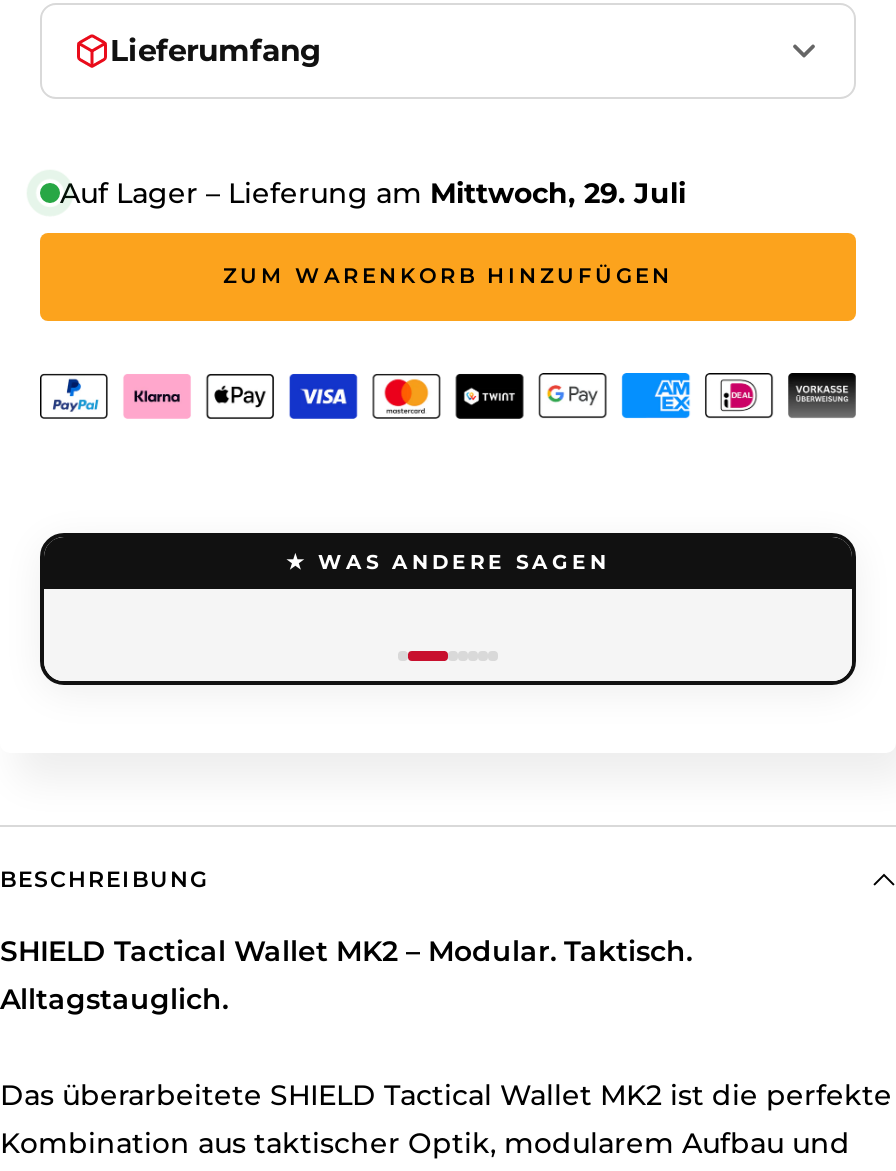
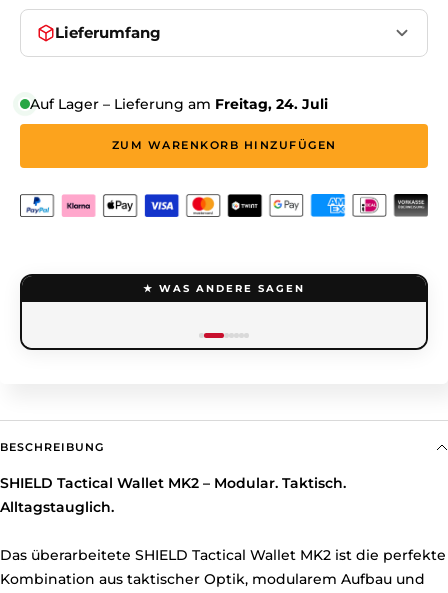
- Auf Lager – Lieferung am Mittwoch, 29. Juli
+ Auf Lager – Lieferung am Freitag, 24. Juli
